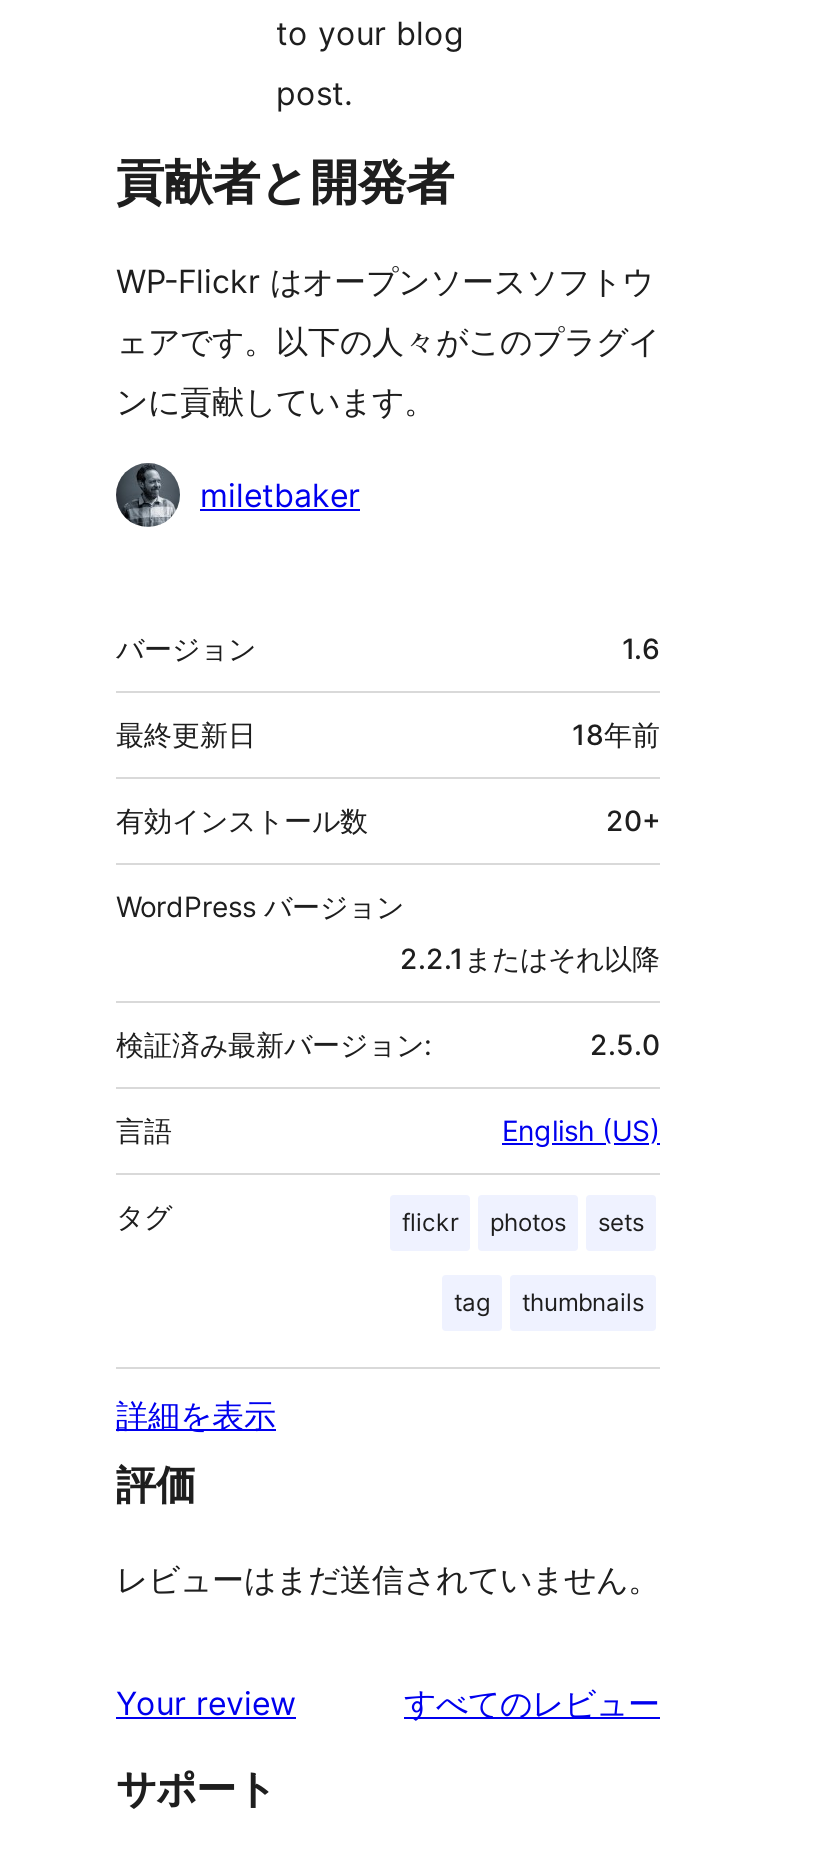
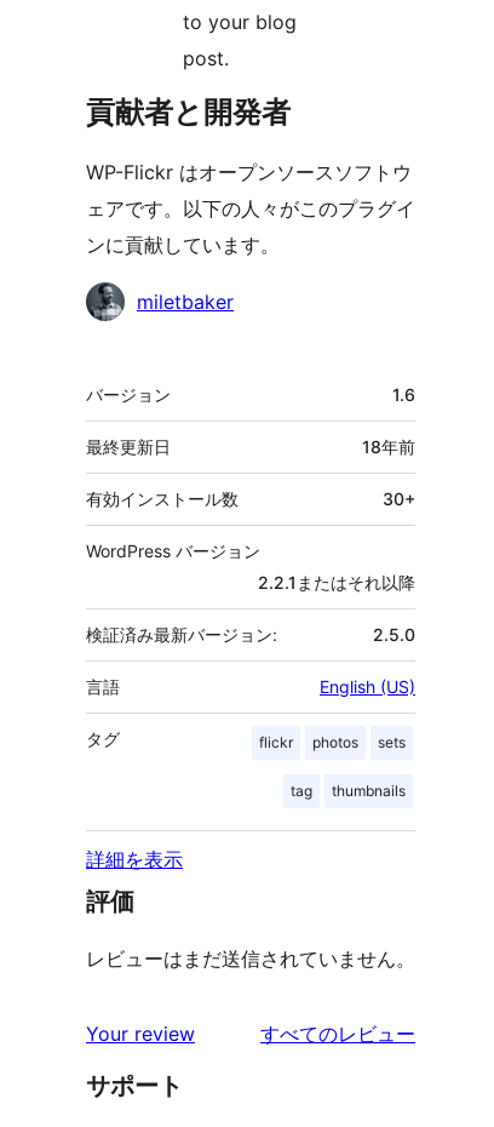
- 20+
+ 30+
